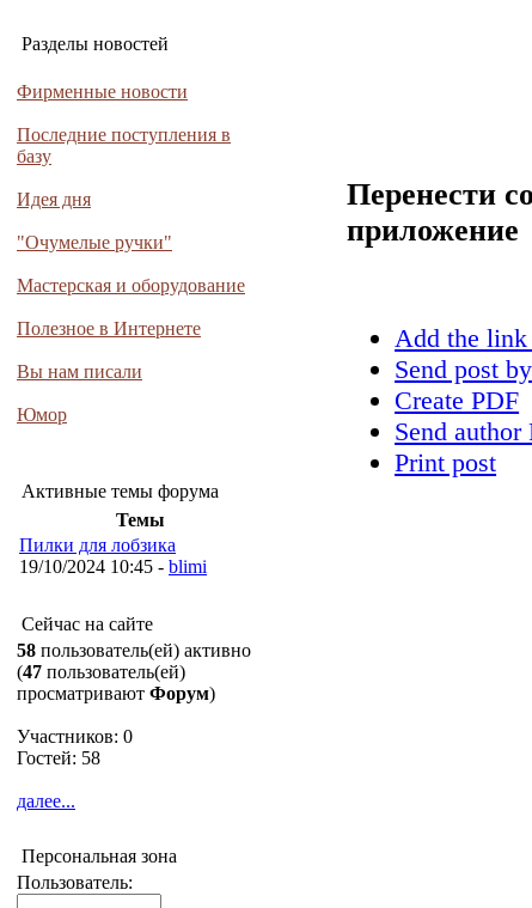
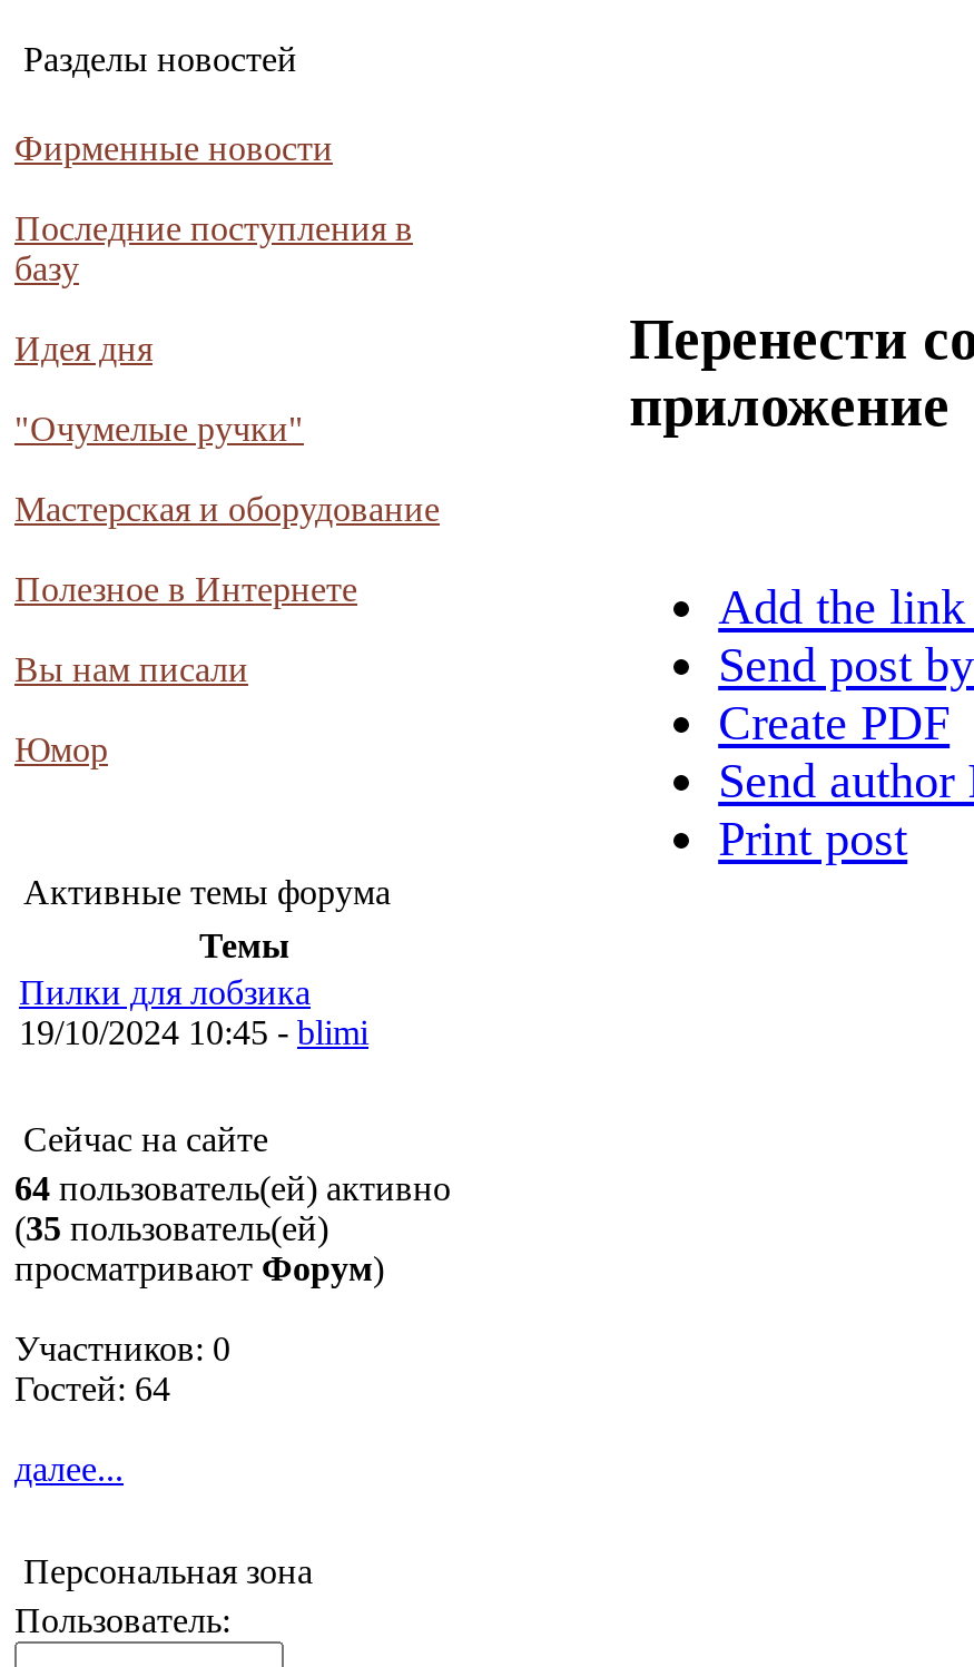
- 58 пользователь(ей) активно
+ 64 пользователь(ей) активно

- (47 пользователь(ей)
+ (35 пользователь(ей)

- Гостей: 58
+ Гостей: 64
